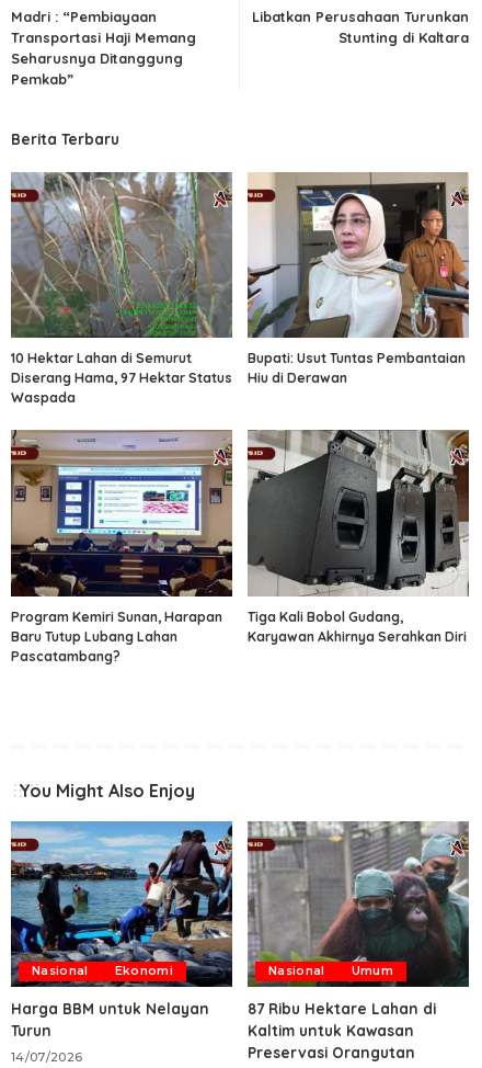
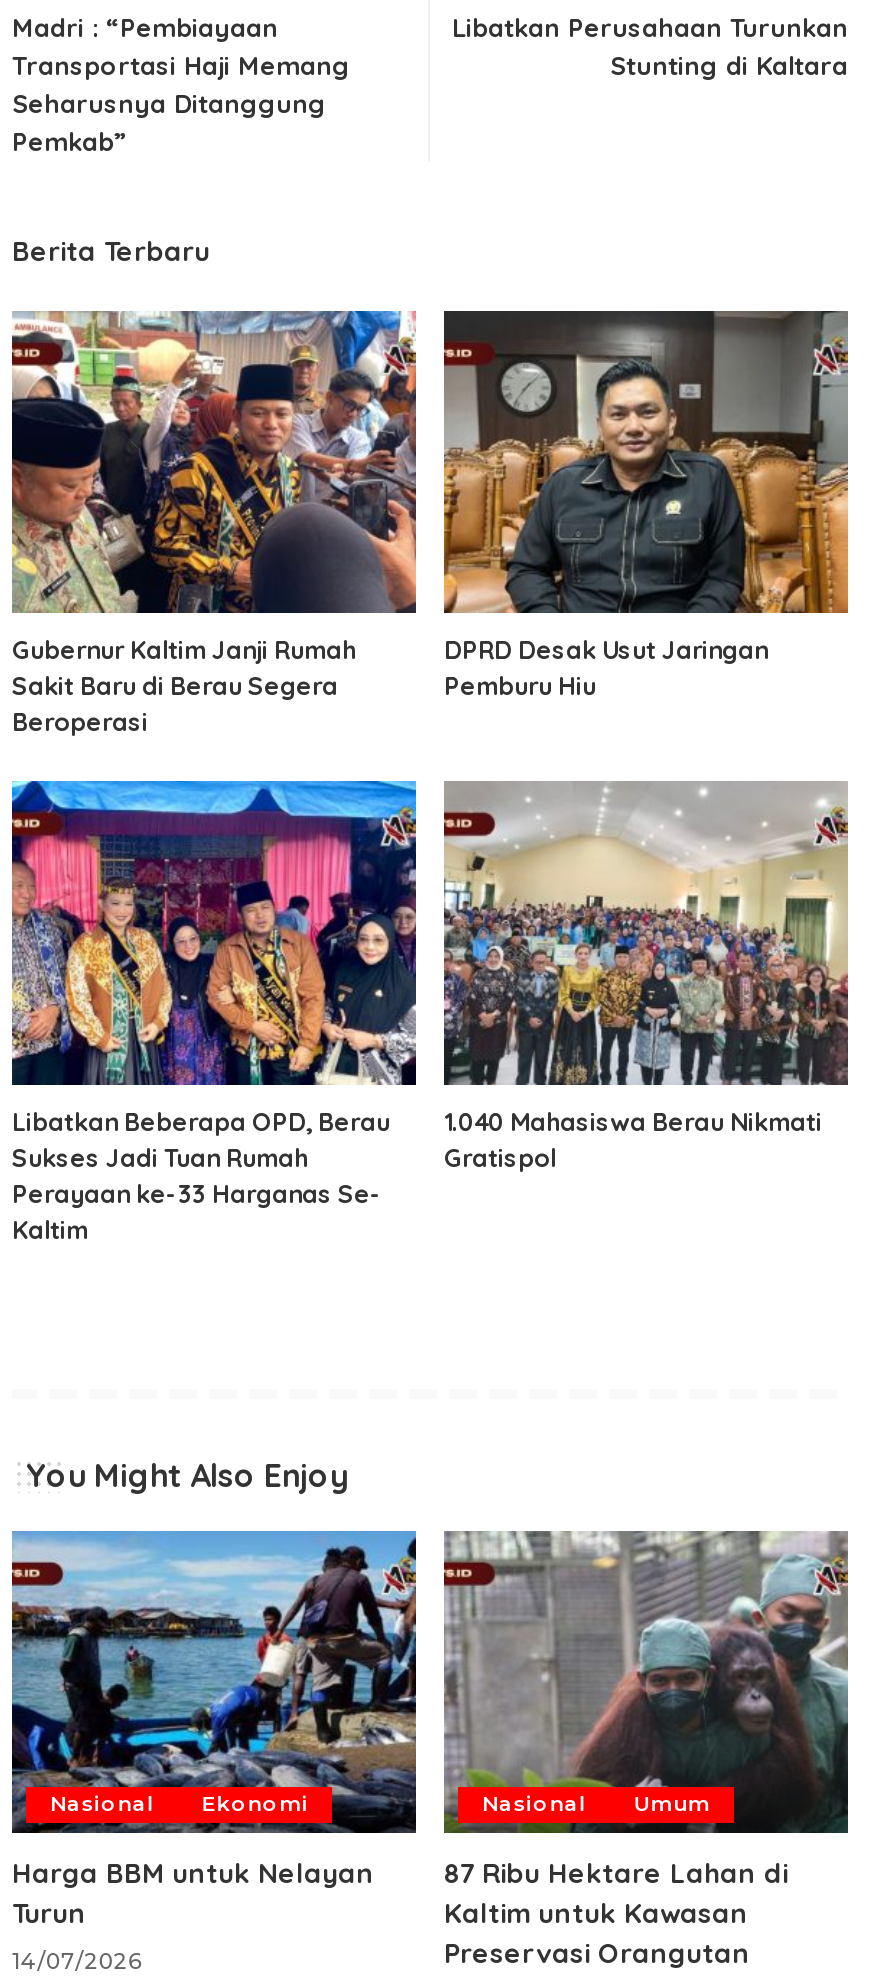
- [image]
- 10 Hektar Lahan di Semurut
- Diserang Hama, 97 Hektar Status
- Waspada
+ [image]
+ Gubernur Kaltim Janji Rumah
+ Sakit Baru di Berau Segera
+ Beroperasi

- [image]
- Bupati: Usut Tuntas Pembantaian
- Hiu di Derawan
+ [image]
+ DPRD Desak Usut Jaringan
+ Pemburu Hiu

- [image]
- Program Kemiri Sunan, Harapan
- Baru Tutup Lubang Lahan
- Pascatambang?
+ [image]
+ Libatkan Beberapa OPD, Berau
+ Sukses Jadi Tuan Rumah
+ Perayaan ke-33 Harganas Se-
+ Kaltim

- [image]
- Tiga Kali Bobol Gudang,
- Karyawan Akhirnya Serahkan Diri
+ [image]
+ 1.040 Mahasiswa Berau Nikmati
+ Gratispol
